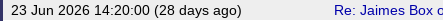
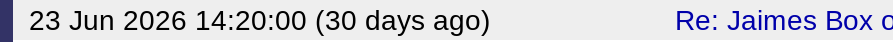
- 23 Jun 2026 14:20:00 (28 days ago)
+ 23 Jun 2026 14:20:00 (30 days ago)
